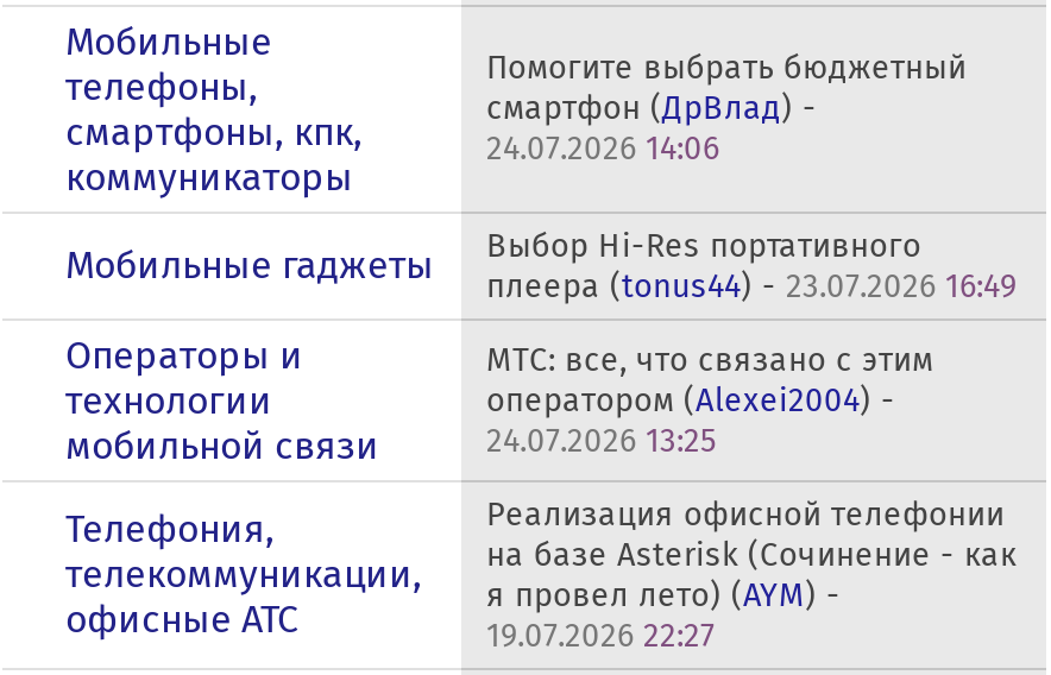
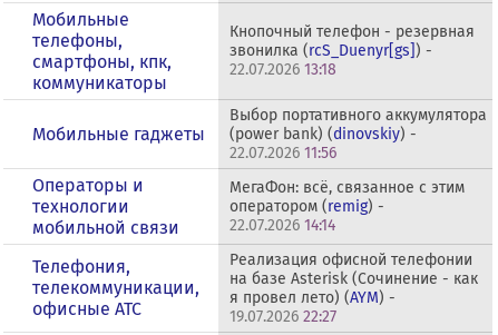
- Помогите выбрать бюджетный
- смартфон (ДрВлад) -
- 24.07.2026 14:06
+ Кнопочный телефон - резервная
+ звонилка (rcS_Duenyr[gs]) -
+ 22.07.2026 13:18

- Выбор Hi-Res портативного
- плеера (tonus44) - 23.07.2026 16:49
+ Выбор портативного аккумулятора
+ (power bank) (dinovskiy) -
+ 22.07.2026 11:56

- МТС: все, что связано с этим
- оператором (Alexei2004) -
- 24.07.2026 13:25
+ МегаФон: всё, связанное с этим
+ оператором (remig) -
+ 22.07.2026 14:14
